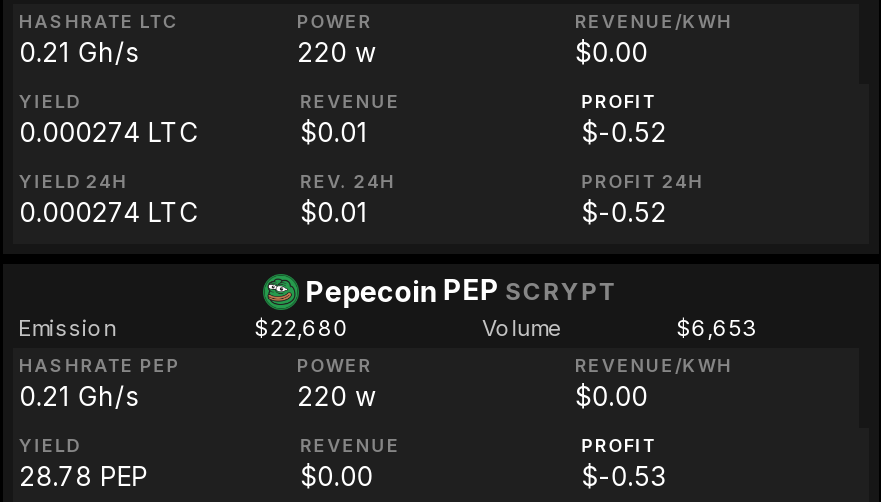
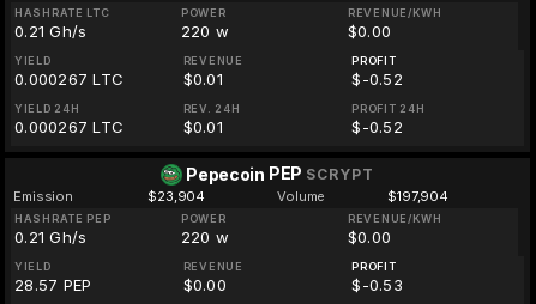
- 0.000274 LTC
+ 0.000267 LTC

- 0.000274 LTC
+ 0.000267 LTC

- $22,680
+ $23,904

- $6,653
+ $197,904

- 28.78 PEP
+ 28.57 PEP
